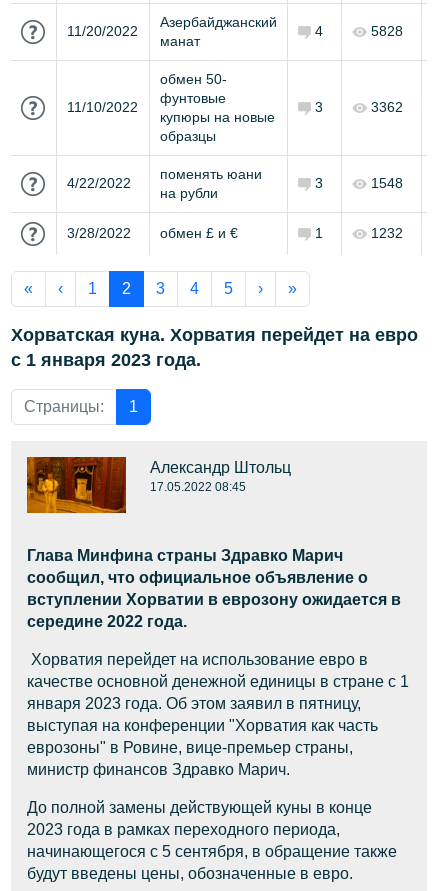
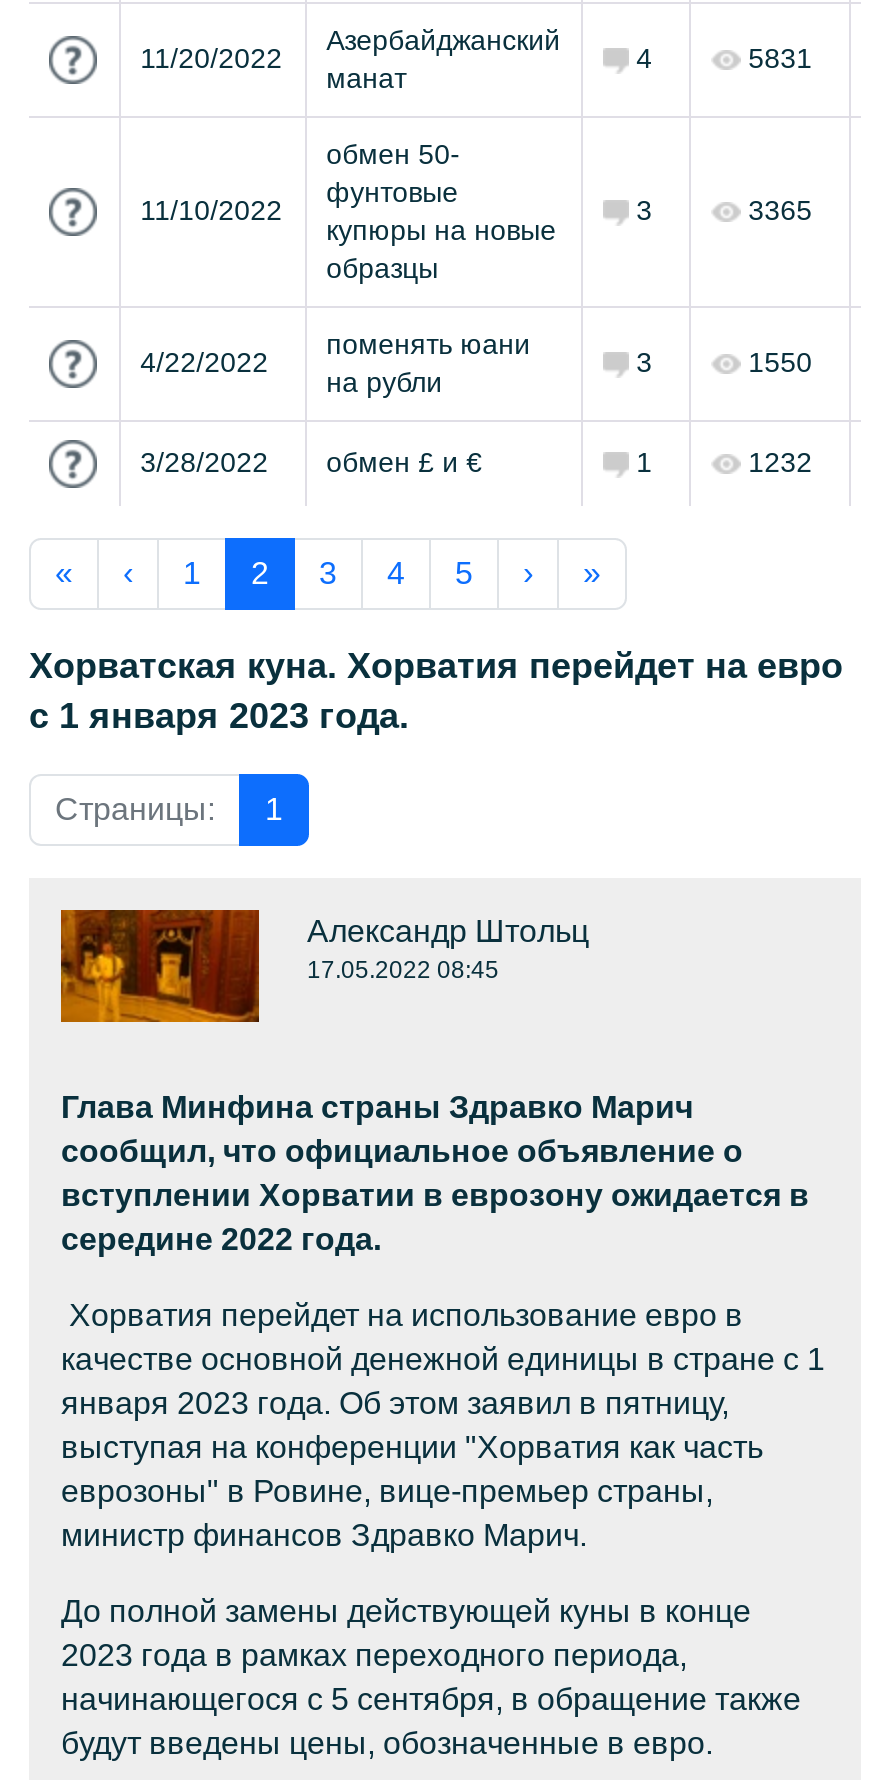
- 5828
+ 5831

- 3362
+ 3365

- 1548
+ 1550
